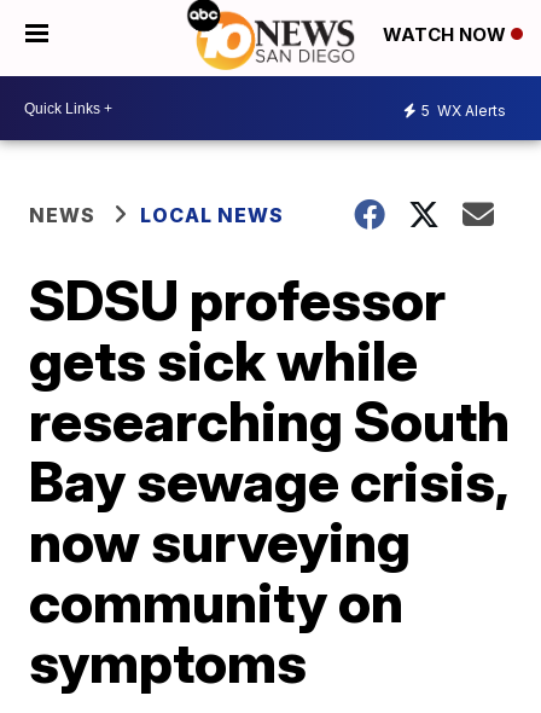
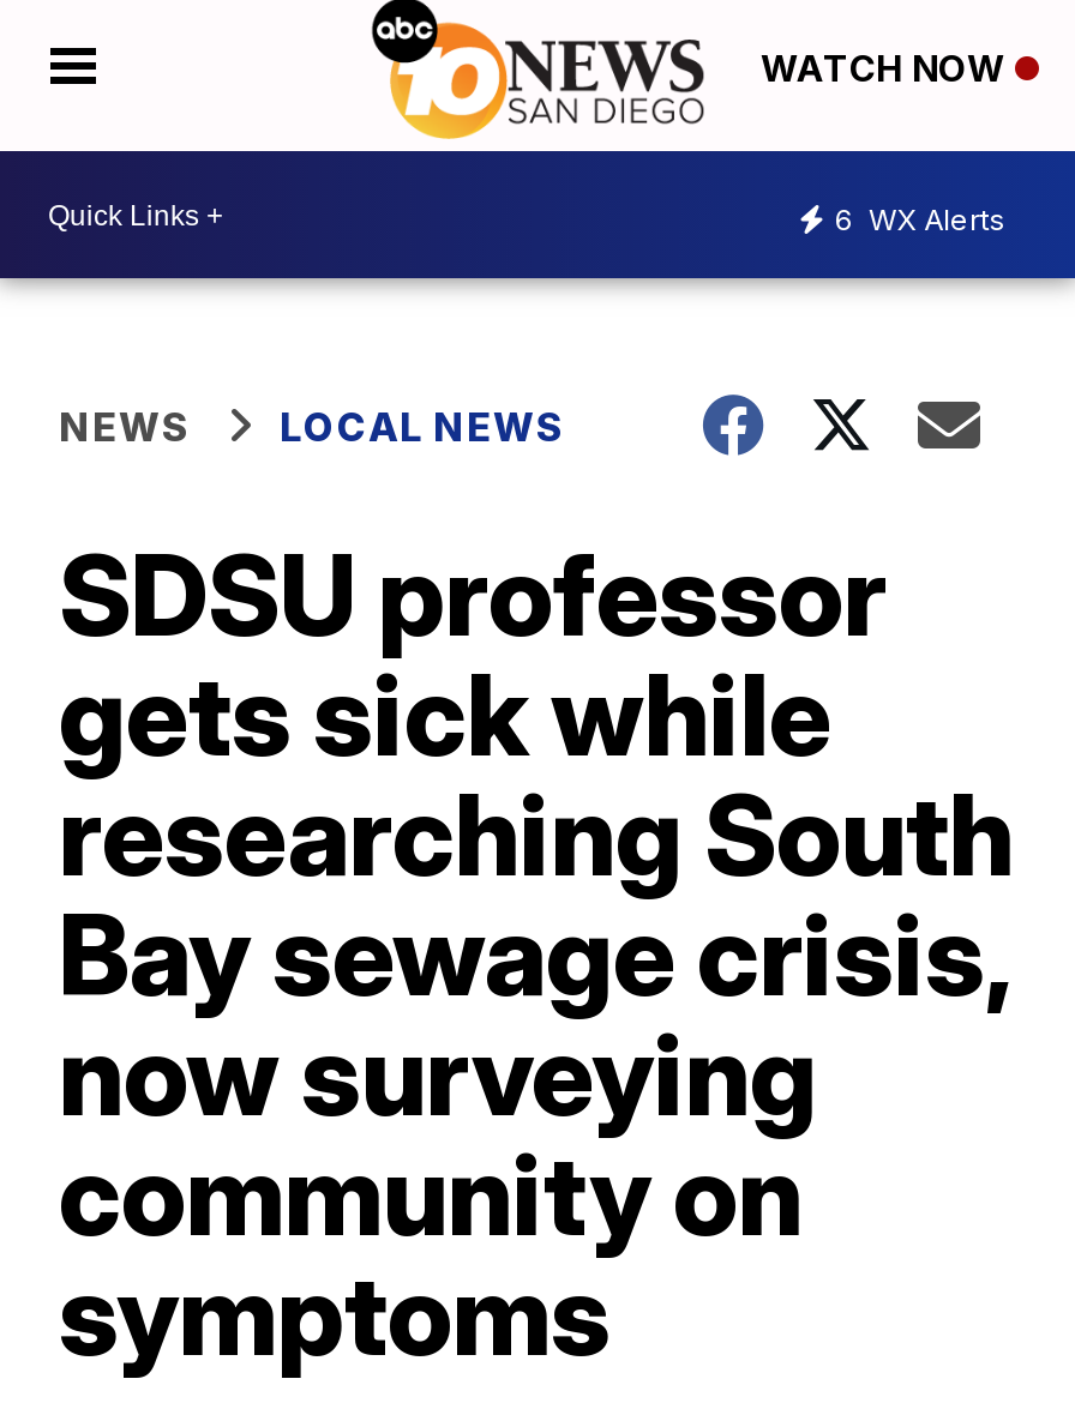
- 5 WX Alerts
+ 6 WX Alerts
